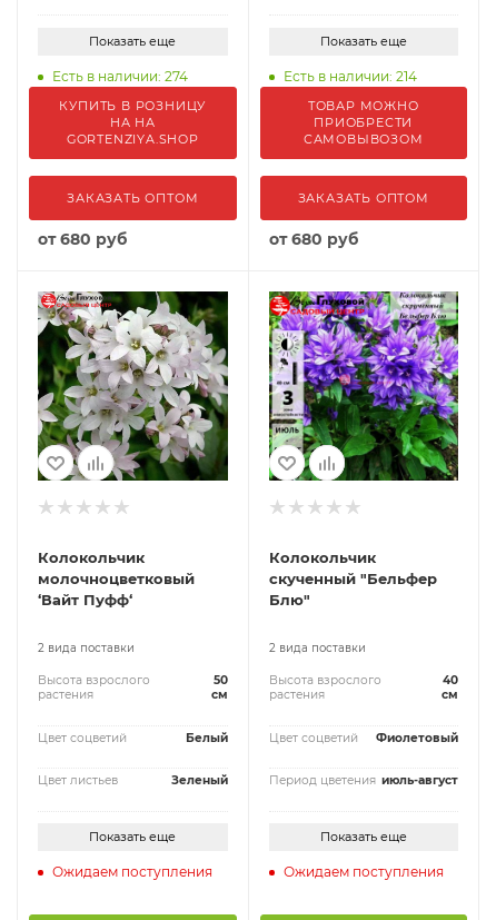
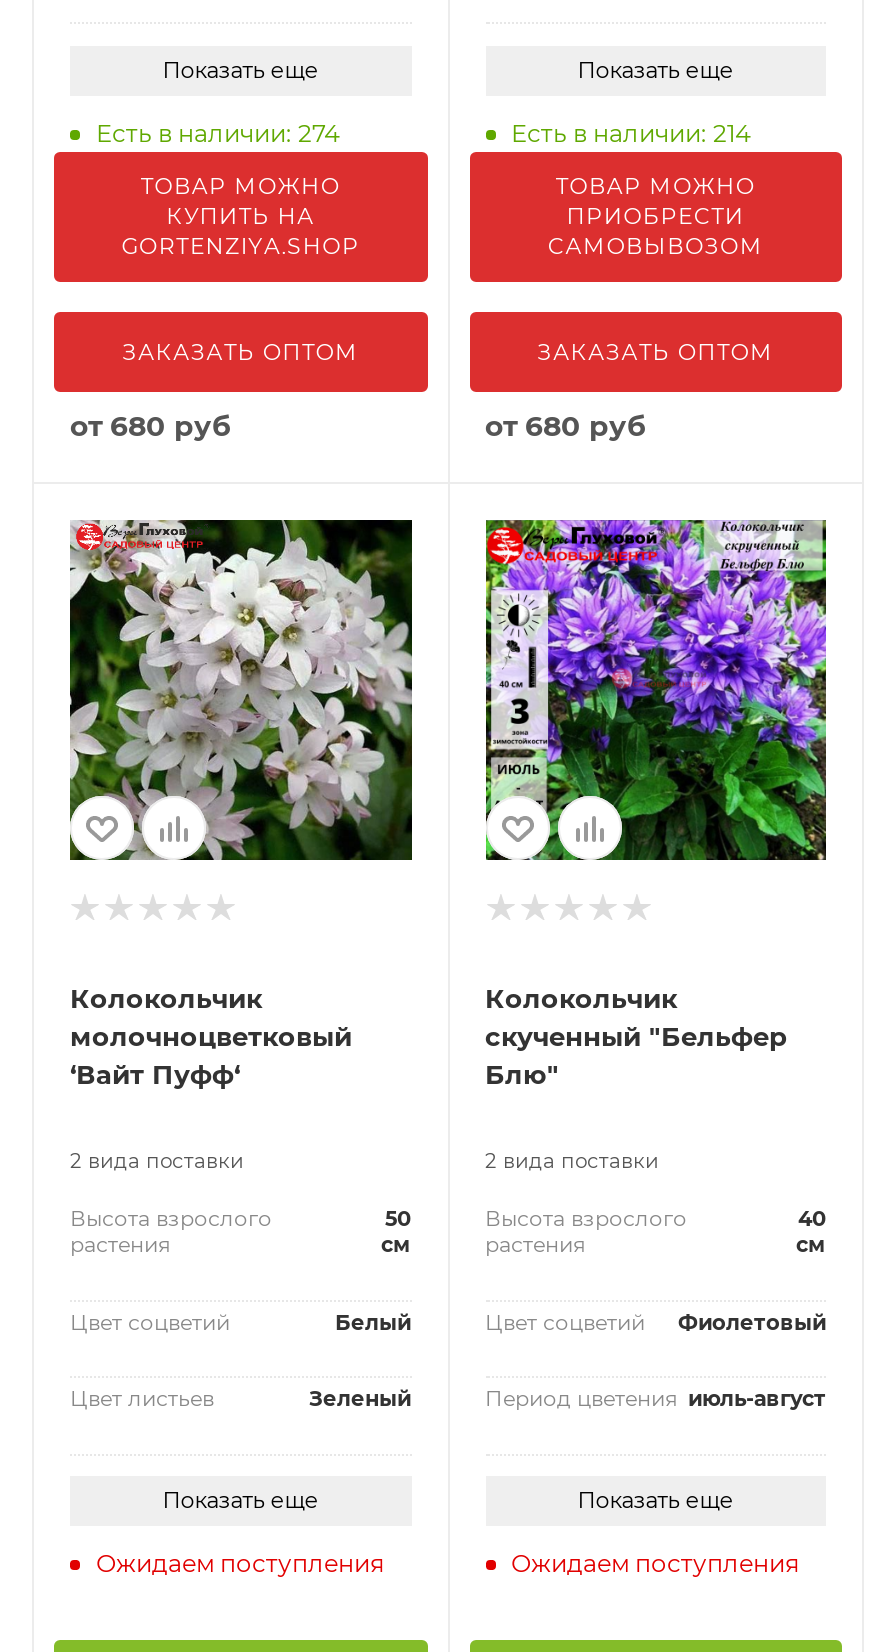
- КУПИТЬ В РОЗНИЦУ
- НА НА
+ ТОВАР МОЖНО
+ КУПИТЬ НА
